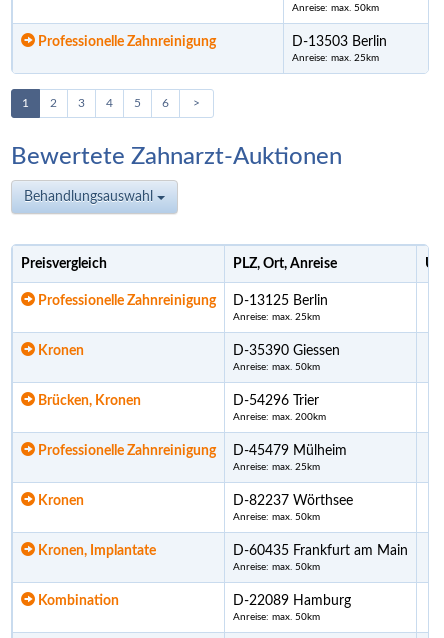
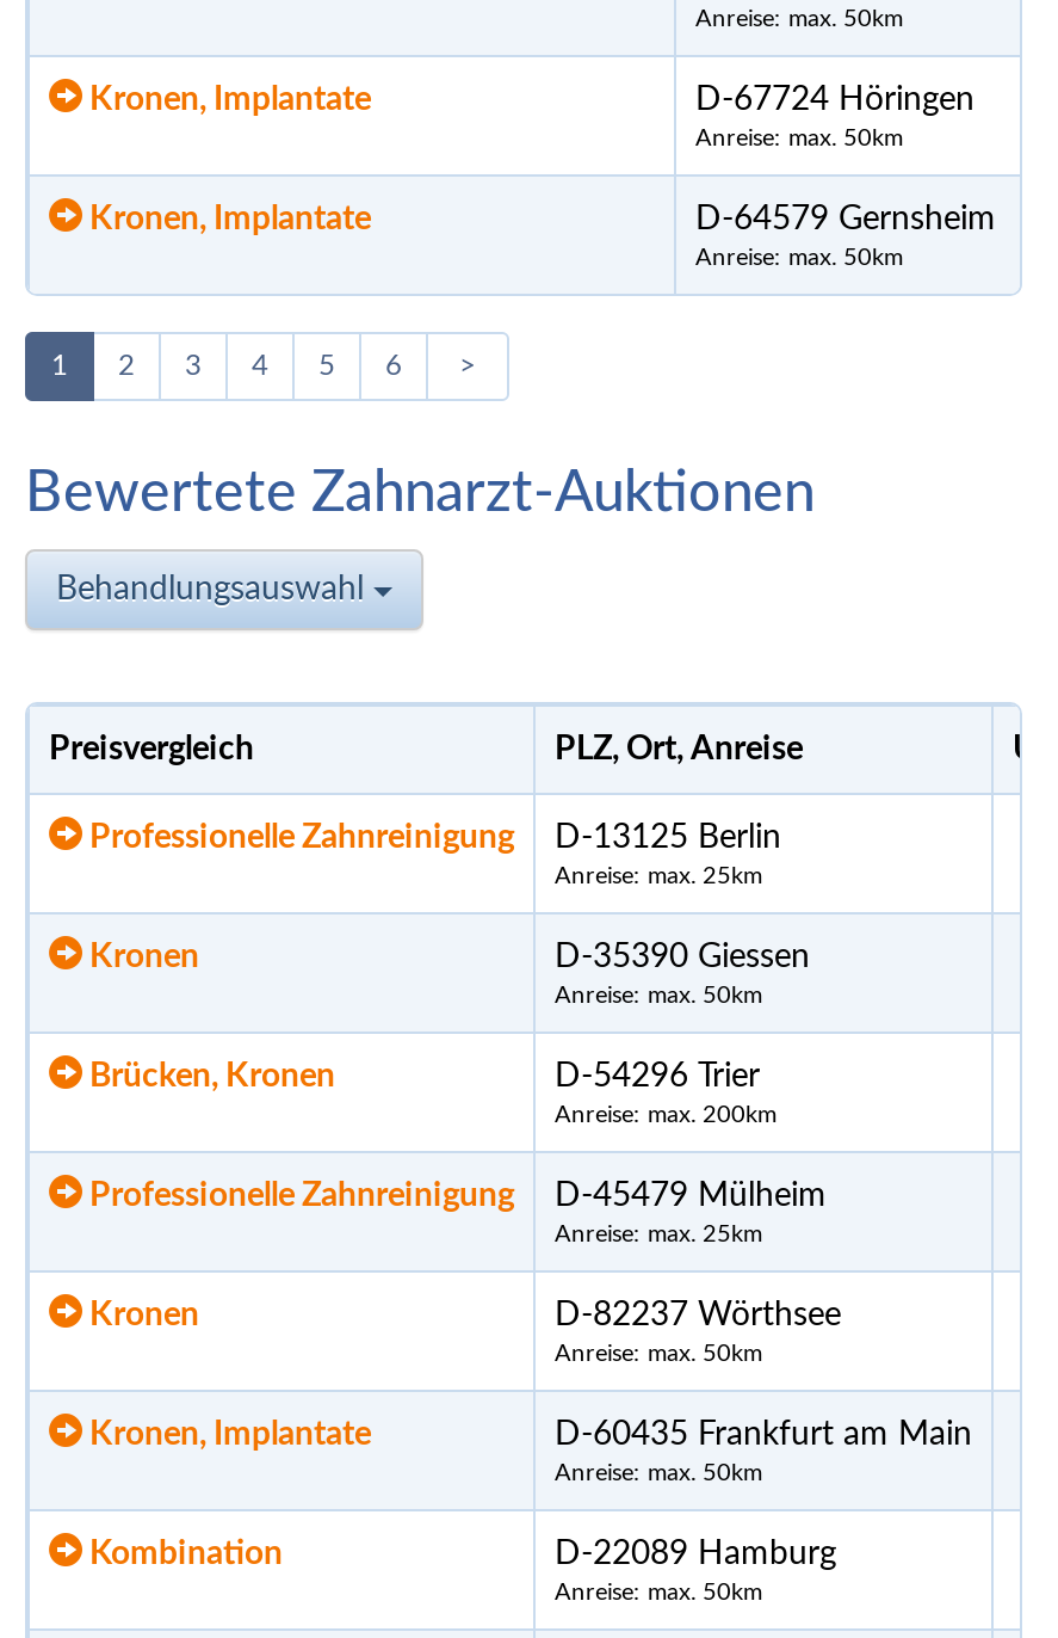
- Professionelle Zahnreinigung
- D-13503 Berlin
- Anreise: max. 25km
+ Kronen, Implantate
+ D-67724 Höringen
+ Anreise: max. 50km
+ Kronen, Implantate
+ D-64579 Gernsheim
+ Anreise: max. 50km
